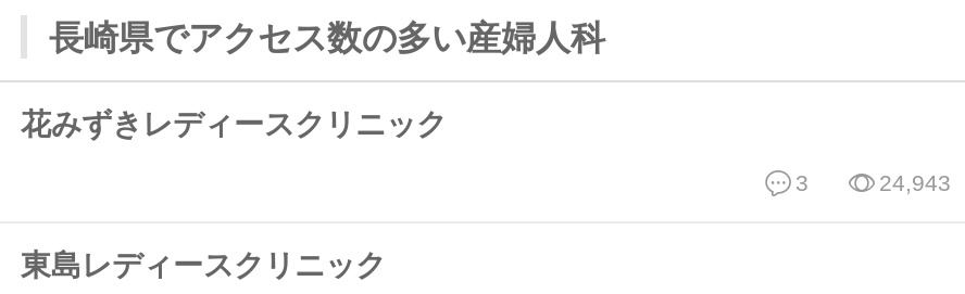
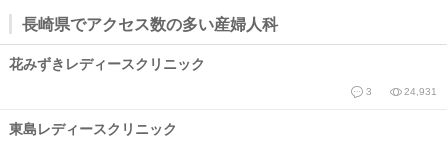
- 24,943
+ 24,931
